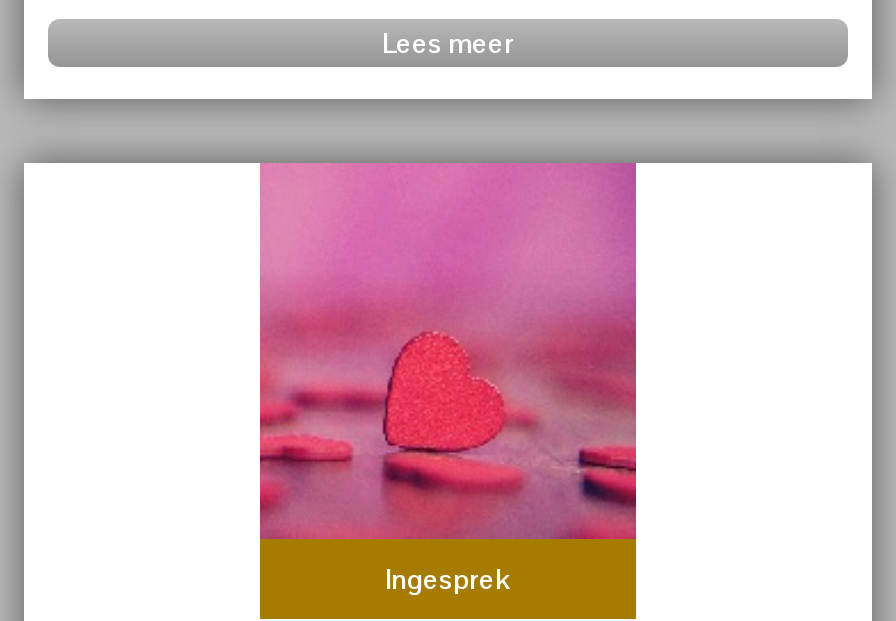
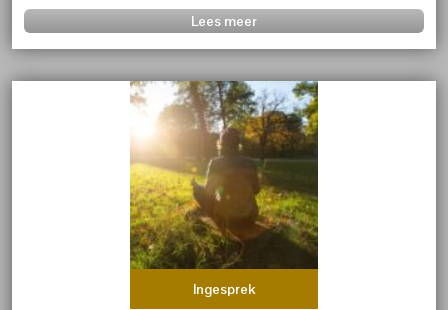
- [image]
+ [image]
